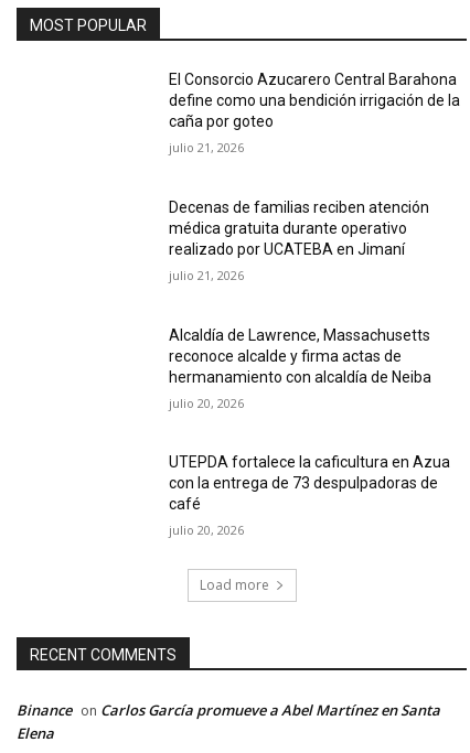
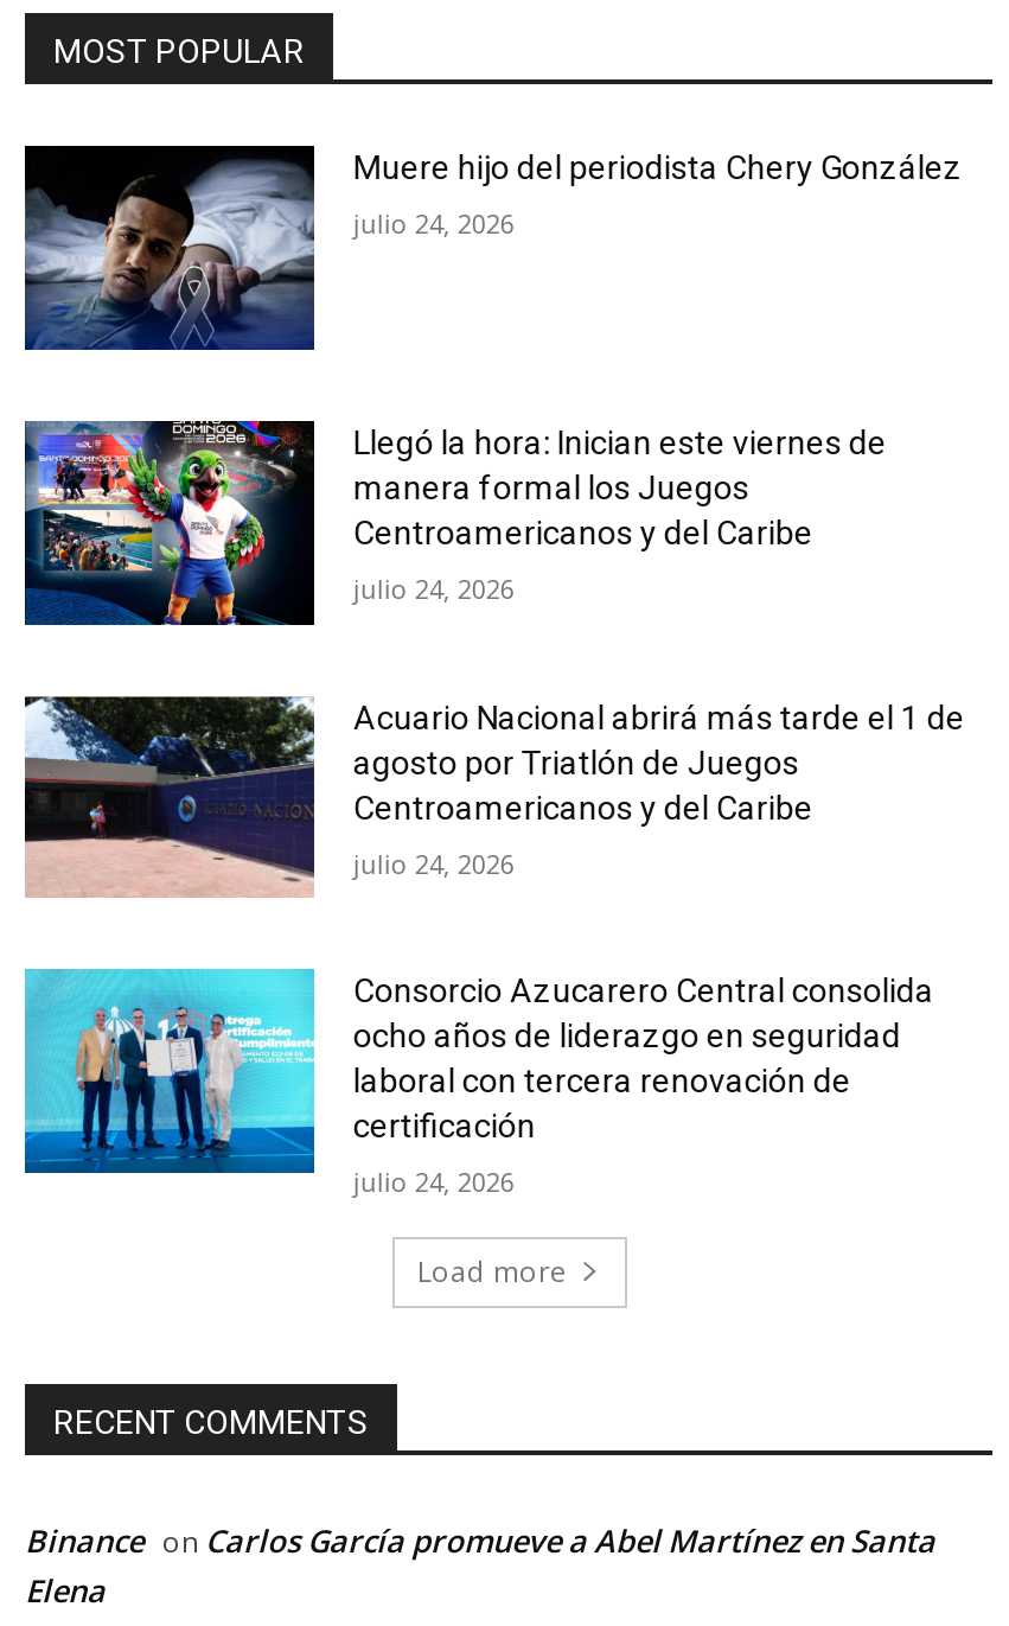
+ [image]

+ [image]

+ [image]

+ [image]

- El Consorcio Azucarero Central Barahona
- define como una bendición irrigación de la
- caña por goteo
+ Muere hijo del periodista Chery González

- julio 21, 2026
+ julio 24, 2026

- Decenas de familias reciben atención
- médica gratuita durante operativo
- realizado por UCATEBA en Jimaní
+ Llegó la hora: Inician este viernes de
+ manera formal los Juegos
+ Centroamericanos y del Caribe

- julio 21, 2026
+ julio 24, 2026

- Alcaldía de Lawrence, Massachusetts
- reconoce alcalde y firma actas de
- hermanamiento con alcaldía de Neiba
+ Acuario Nacional abrirá más tarde el 1 de
+ agosto por Triatlón de Juegos
+ Centroamericanos y del Caribe

- julio 20, 2026
+ julio 24, 2026

- UTEPDA fortalece la caficultura en Azua
- con la entrega de 73 despulpadoras de
- café
+ Consorcio Azucarero Central consolida
+ ocho años de liderazgo en seguridad
+ laboral con tercera renovación de
+ certificación

- julio 20, 2026
+ julio 24, 2026
